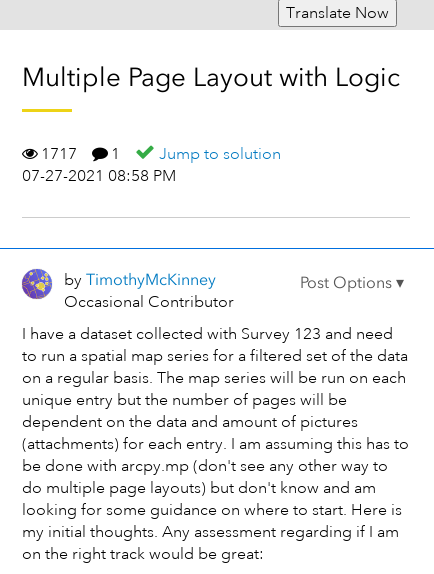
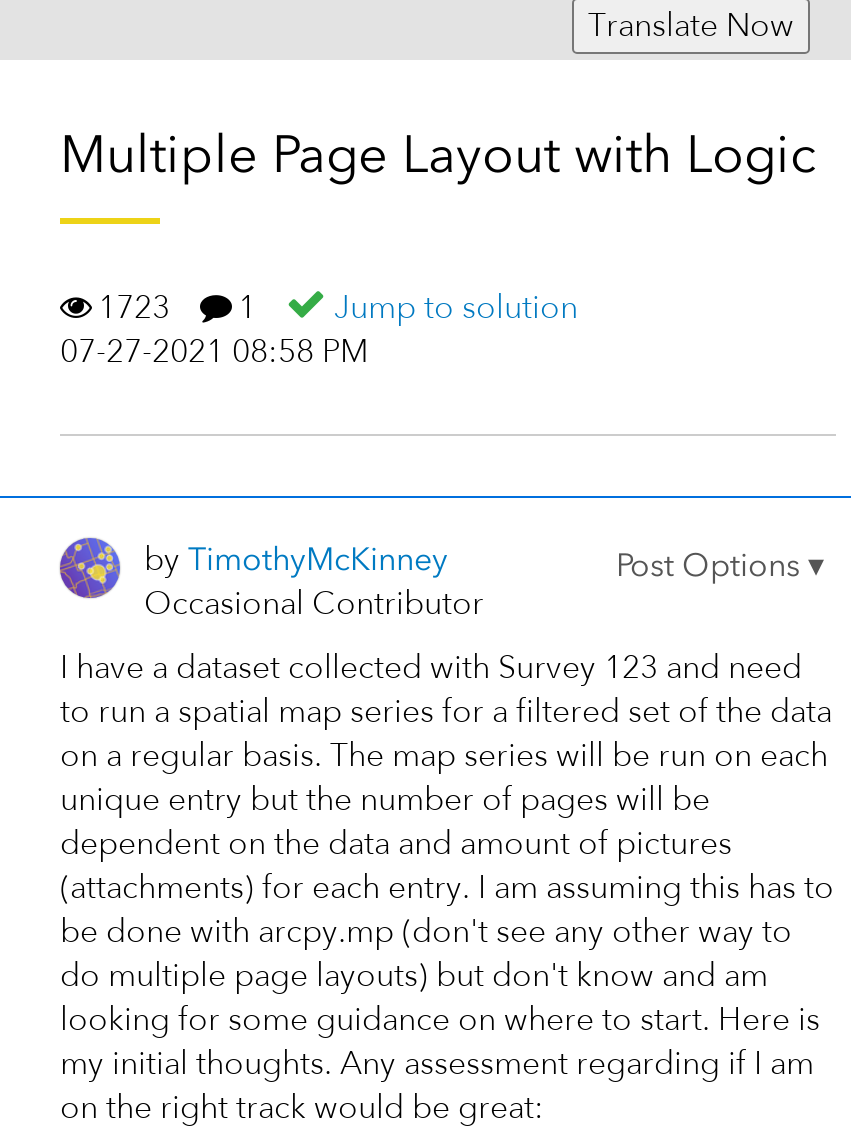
- 1717 1 Jump to solution
+ 1723 1 Jump to solution
